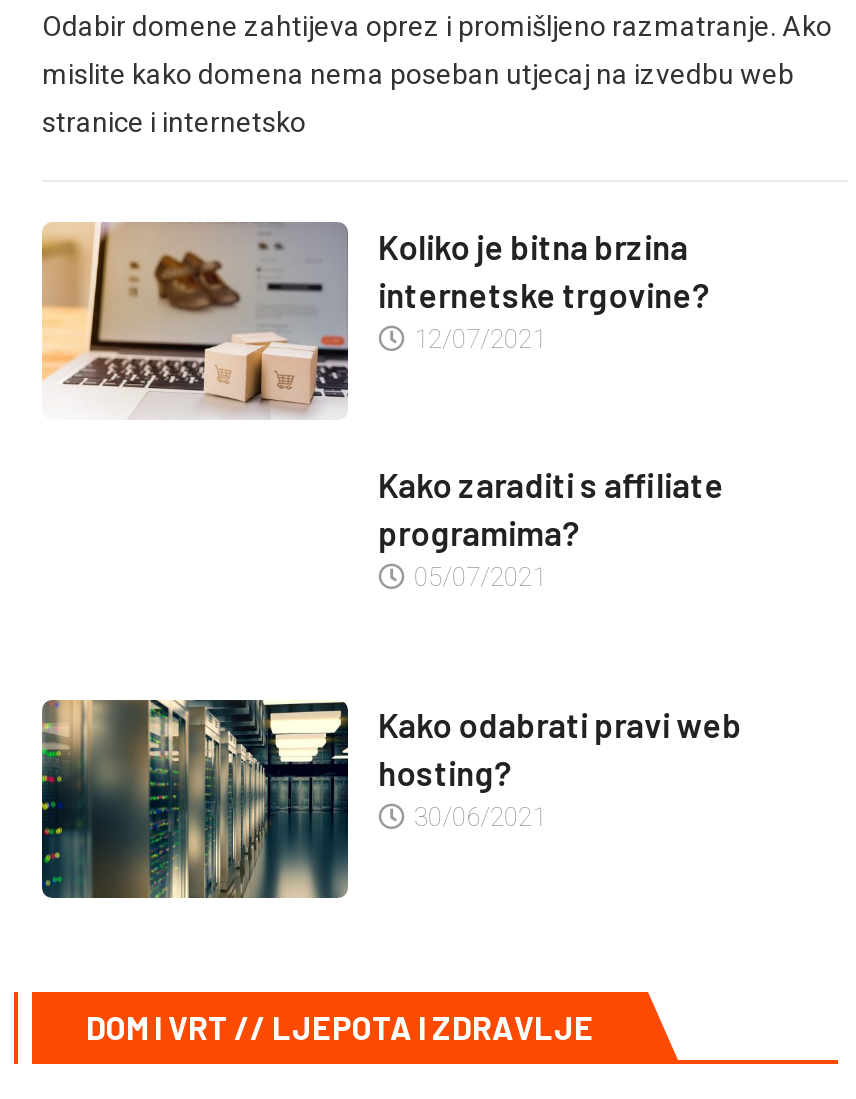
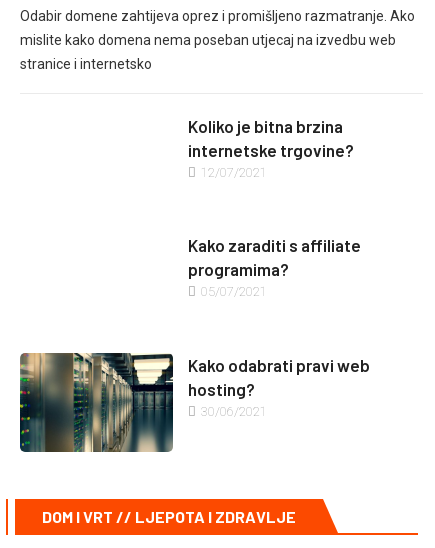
- [image]
